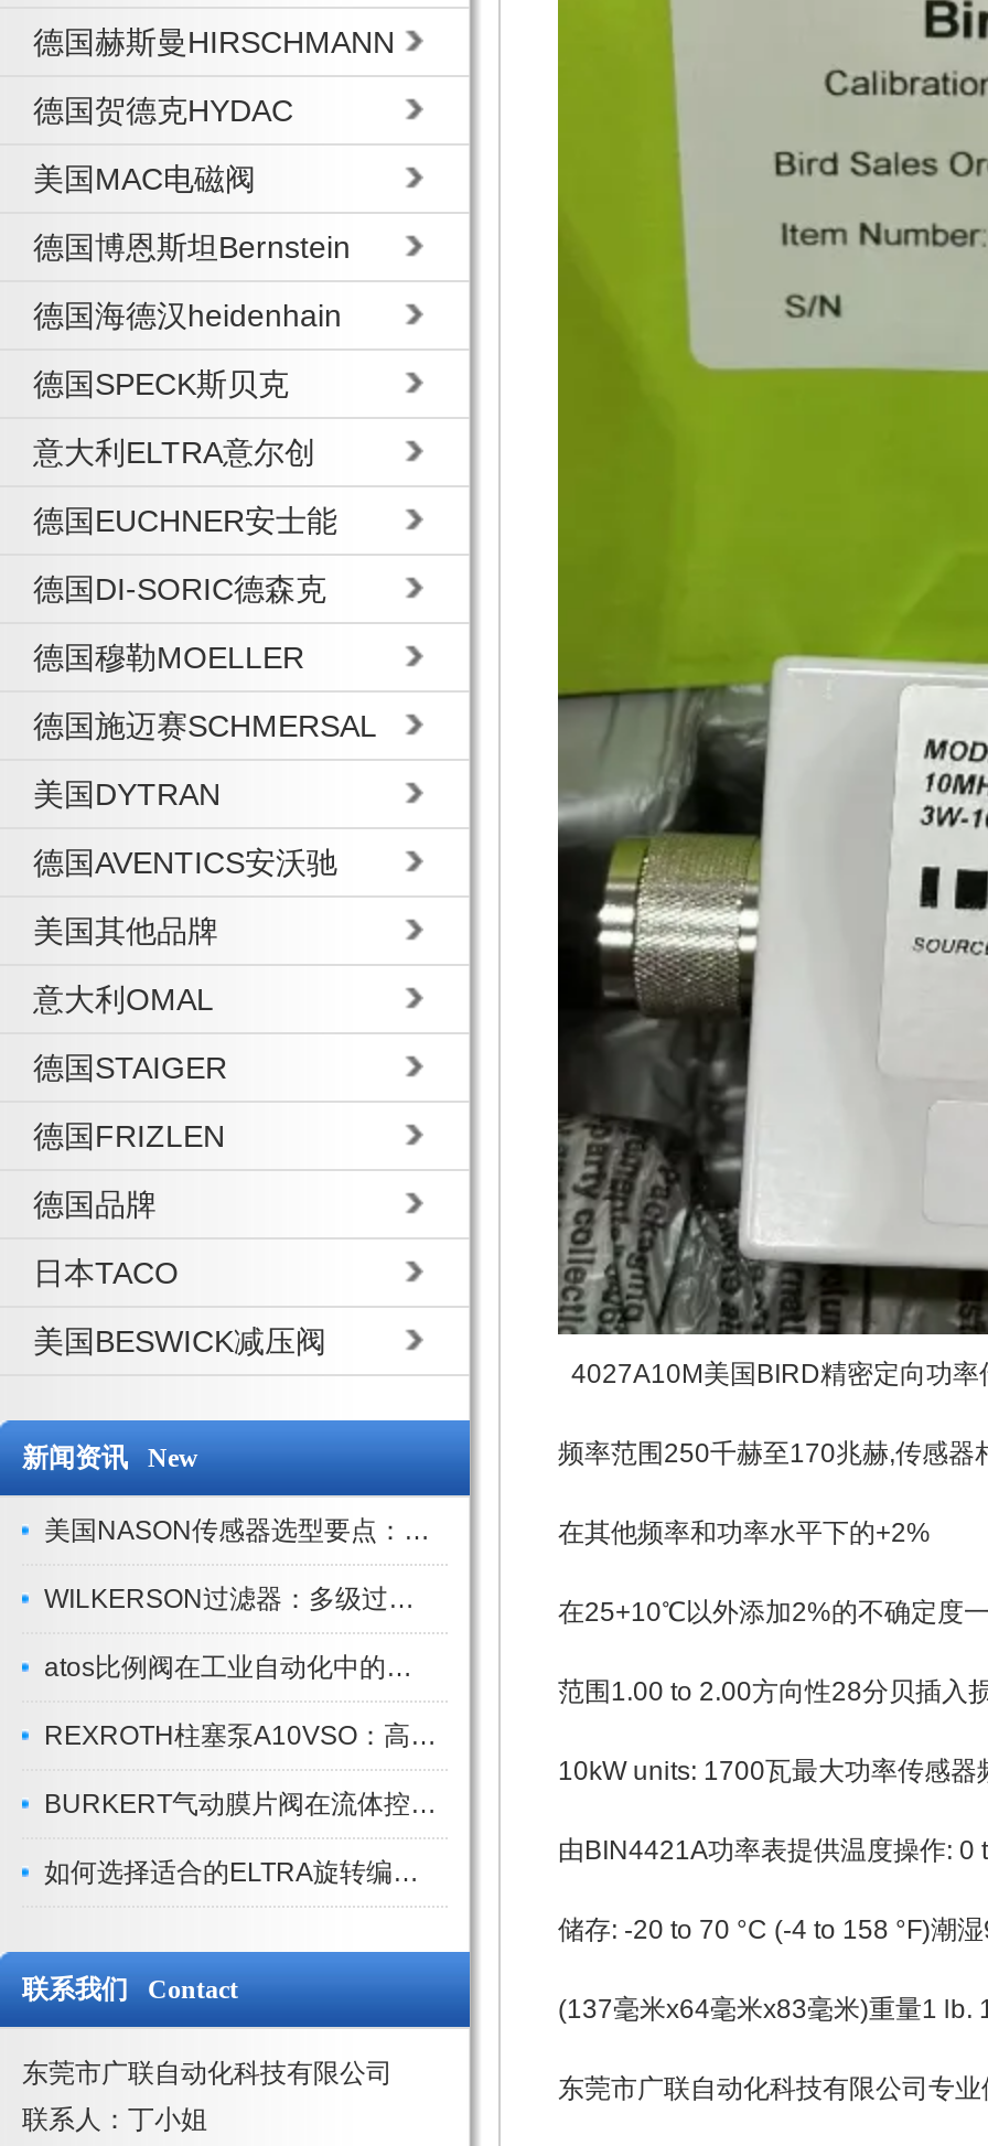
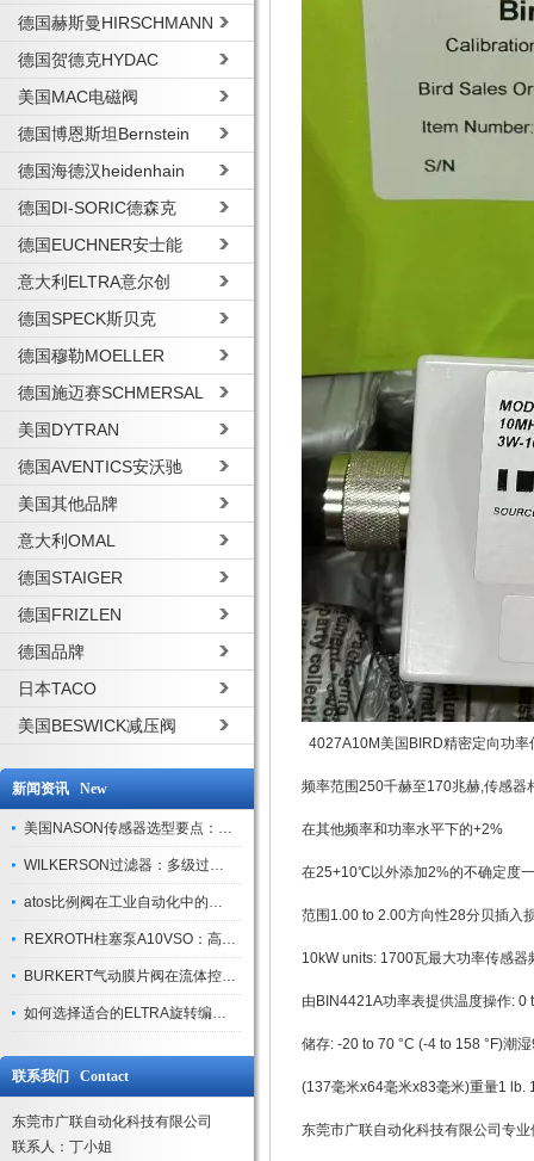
moved down: 德国EUCHNER安士能 | 意大利ELTRA意尔创 | 德国SPECK斯贝克

moved up: 德国DI-SORIC德森克
